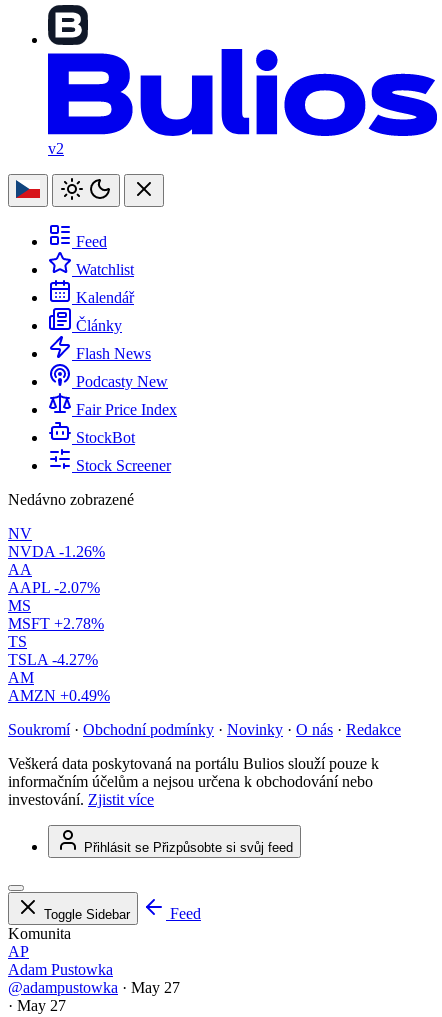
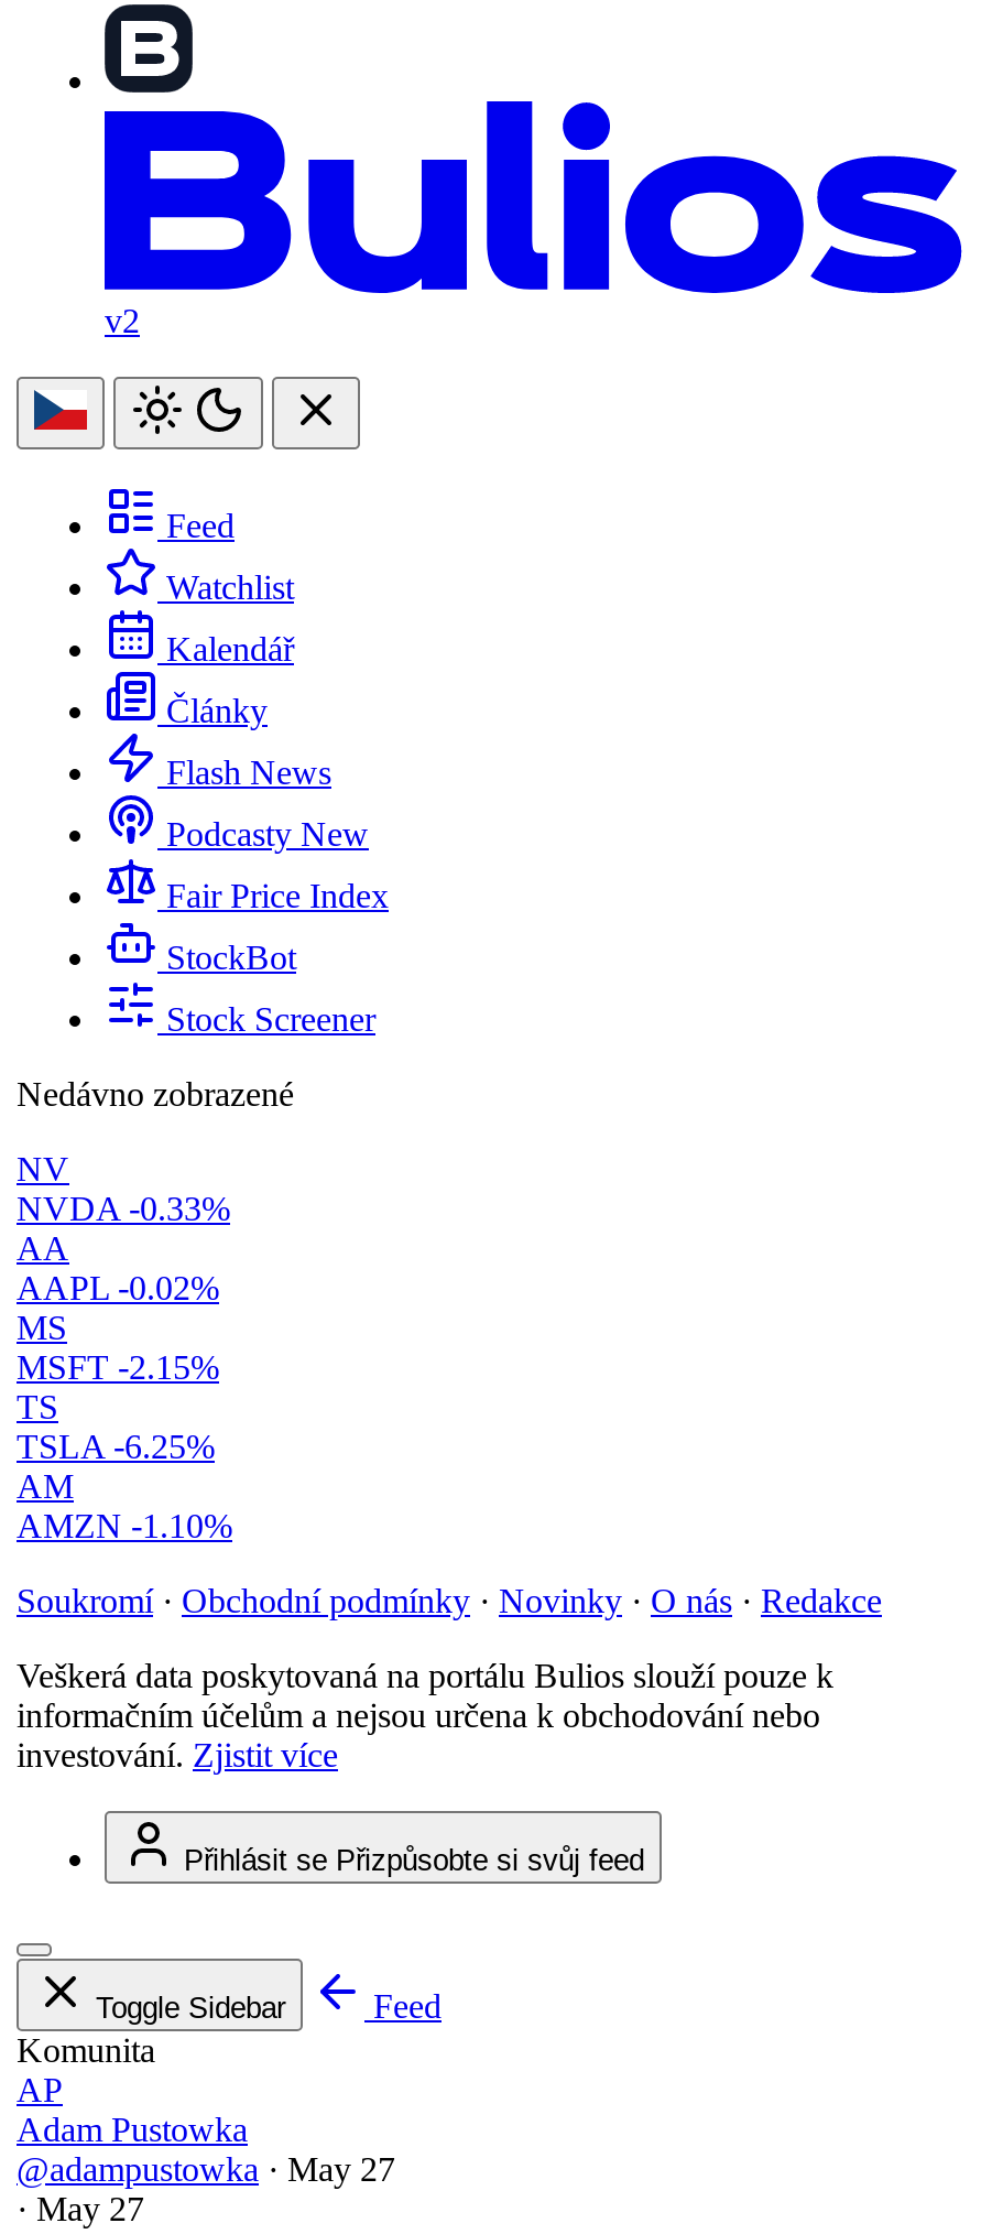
- NVDA -1.26%
+ NVDA -0.33%

- AAPL -2.07%
+ AAPL -0.02%

- MSFT +2.78%
+ MSFT -2.15%

- TSLA -4.27%
+ TSLA -6.25%

- AMZN +0.49%
+ AMZN -1.10%
